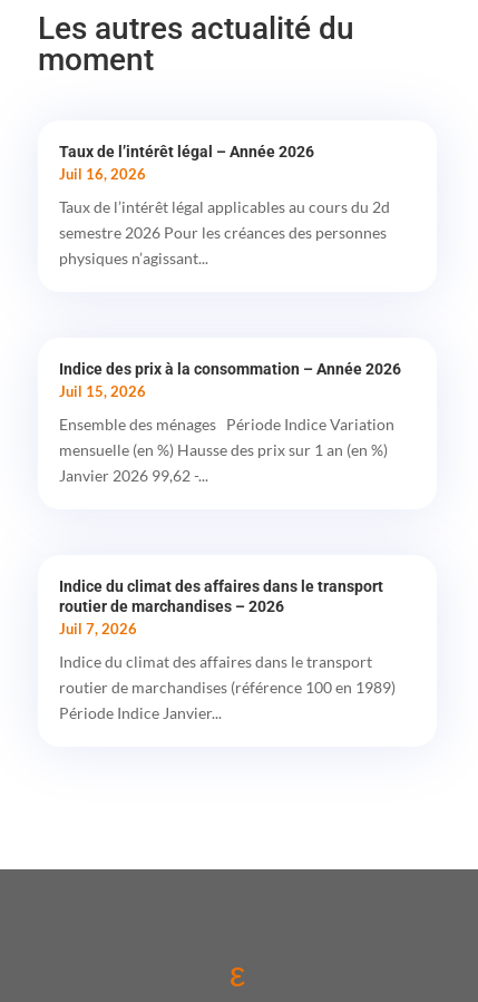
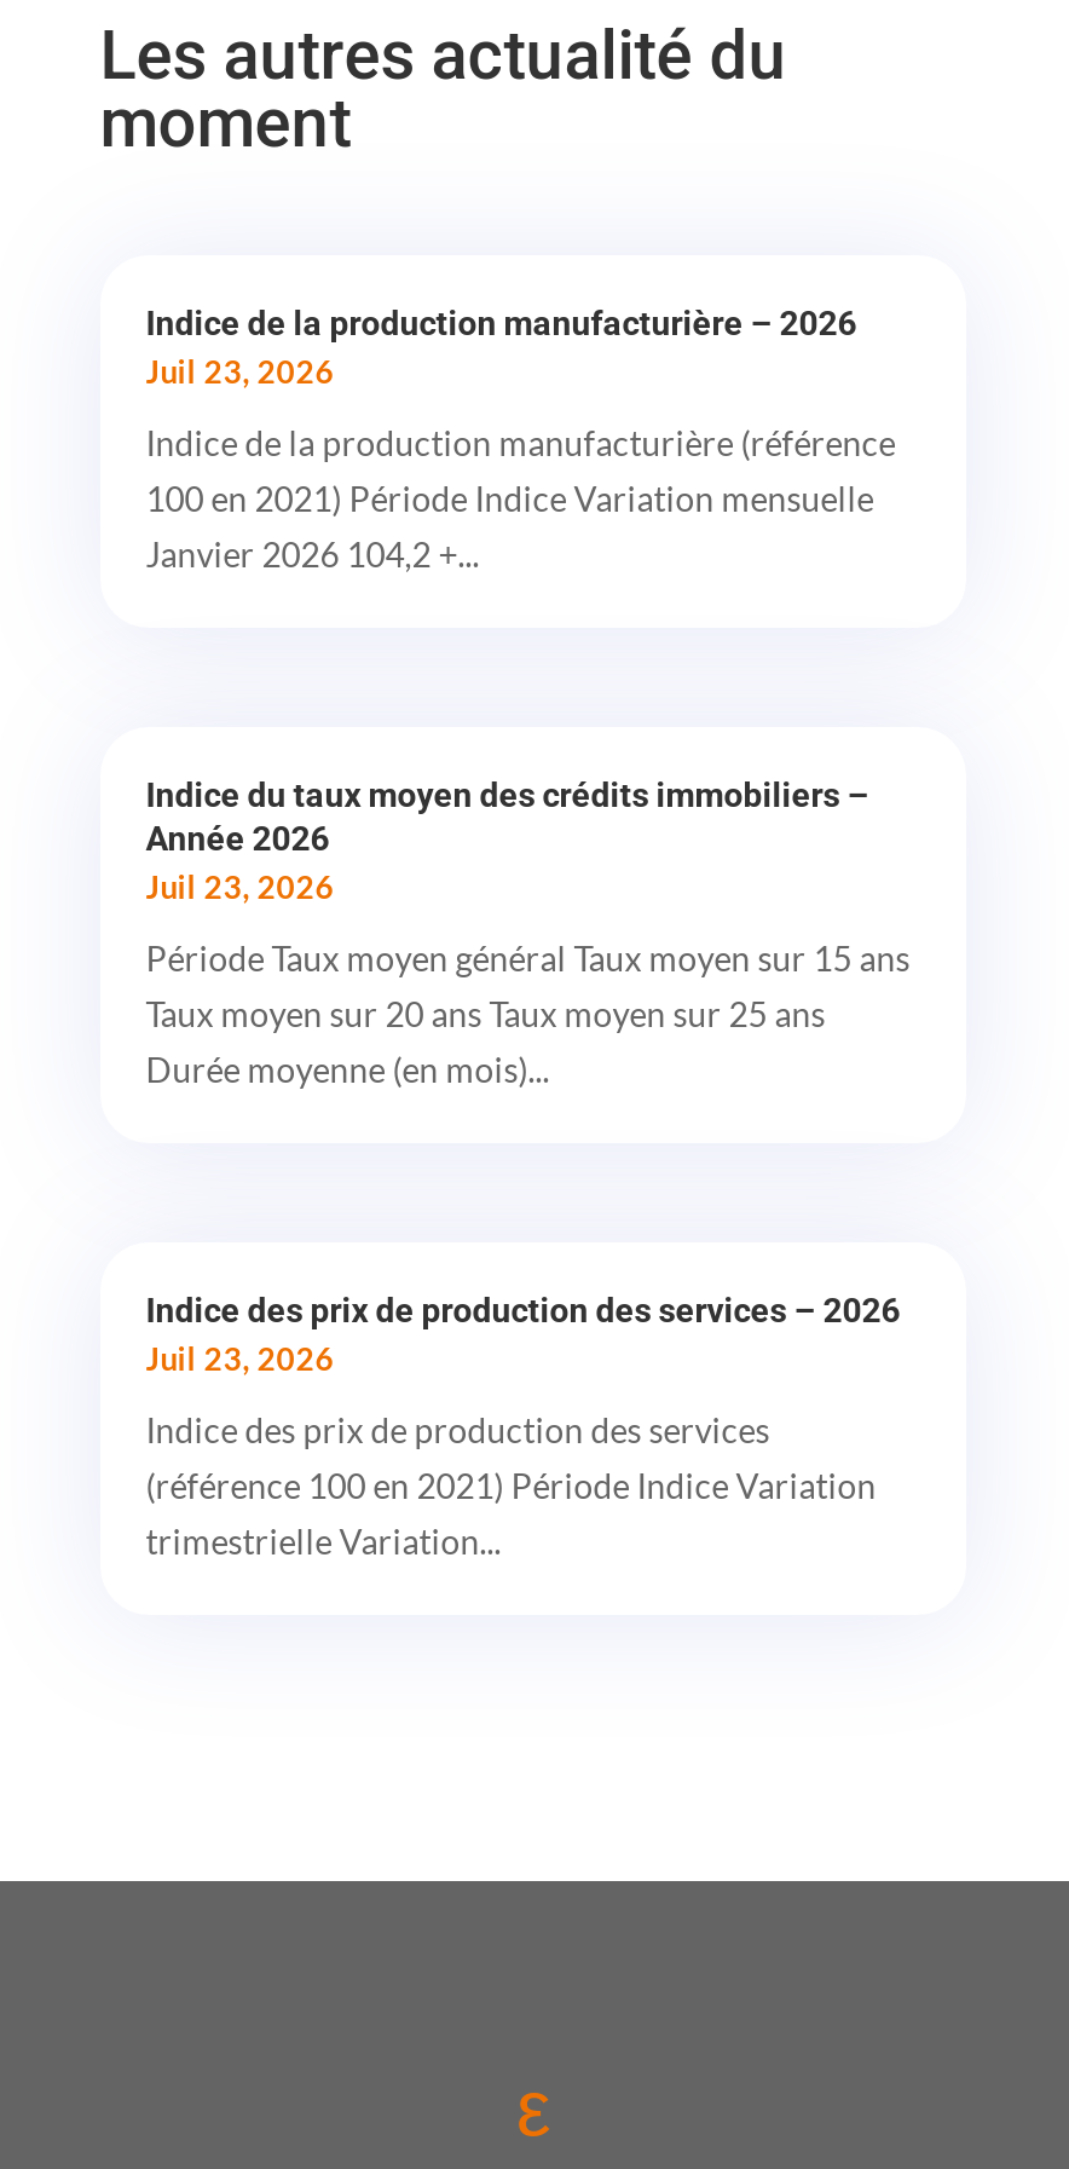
- Taux de l’intérêt légal – Année 2026
- Juil 16, 2026
+ Indice de la production manufacturière – 2026
+ Juil 23, 2026

- Taux de l’intérêt légal applicables au cours du 2d
- semestre 2026 Pour les créances des personnes
- physiques n’agissant...
+ Indice de la production manufacturière (référence
+ 100 en 2021) Période Indice Variation mensuelle
+ Janvier 2026 104,2 +...

- Indice des prix à la consommation – Année 2026
- Juil 15, 2026
+ Indice du taux moyen des crédits immobiliers –
+ Année 2026
+ Juil 23, 2026

- Ensemble des ménages Période Indice Variation
- mensuelle (en %) Hausse des prix sur 1 an (en %)
- Janvier 2026 99,62 -...
+ Période Taux moyen général Taux moyen sur 15 ans
+ Taux moyen sur 20 ans Taux moyen sur 25 ans
+ Durée moyenne (en mois)...

- Indice du climat des affaires dans le transport
- routier de marchandises – 2026
- Juil 7, 2026
+ Indice des prix de production des services – 2026
+ Juil 23, 2026

- Indice du climat des affaires dans le transport
- routier de marchandises (référence 100 en 1989)
- Période Indice Janvier...
+ Indice des prix de production des services
+ (référence 100 en 2021) Période Indice Variation
+ trimestrielle Variation...
